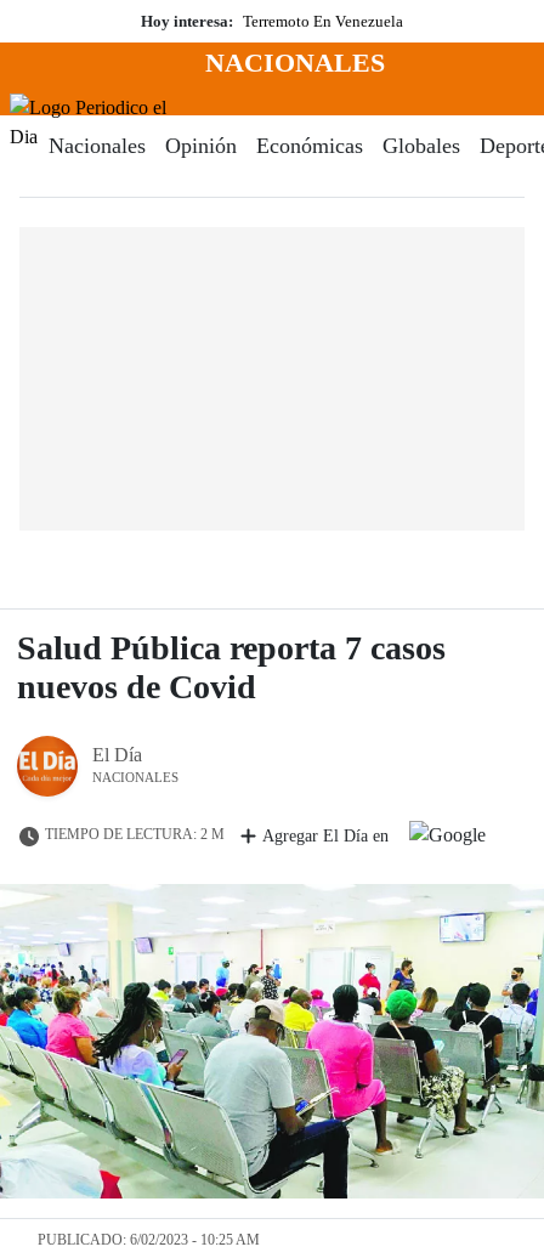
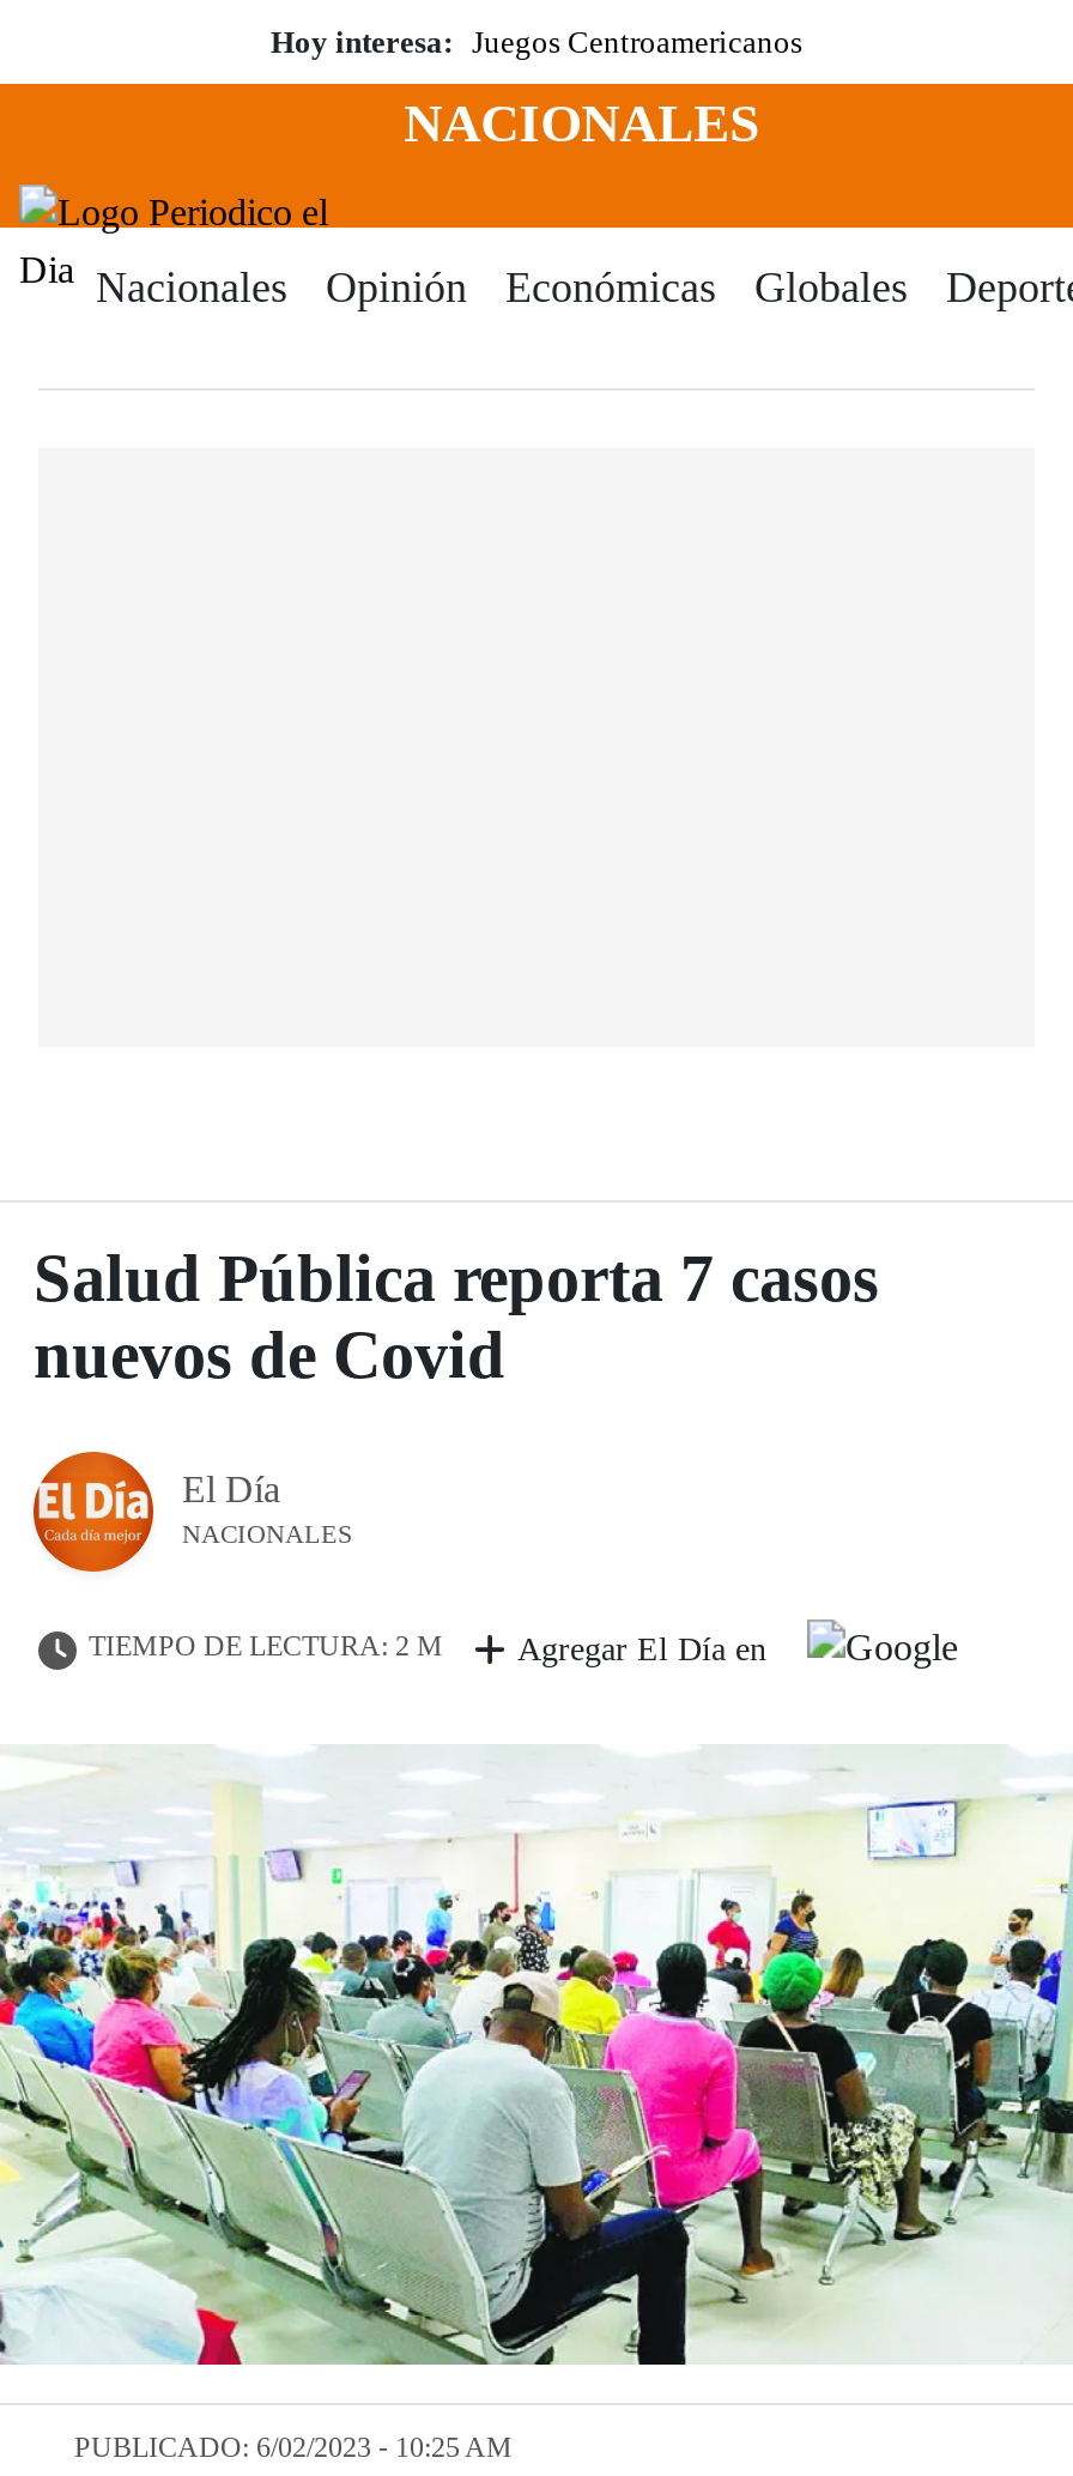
- Hoy interesa: Terremoto En Venezuela
+ Hoy interesa: Juegos Centroamericanos
